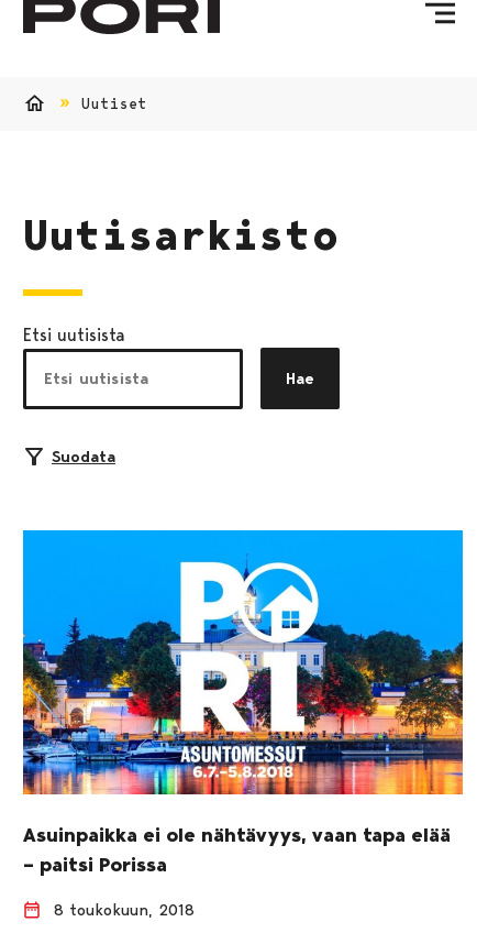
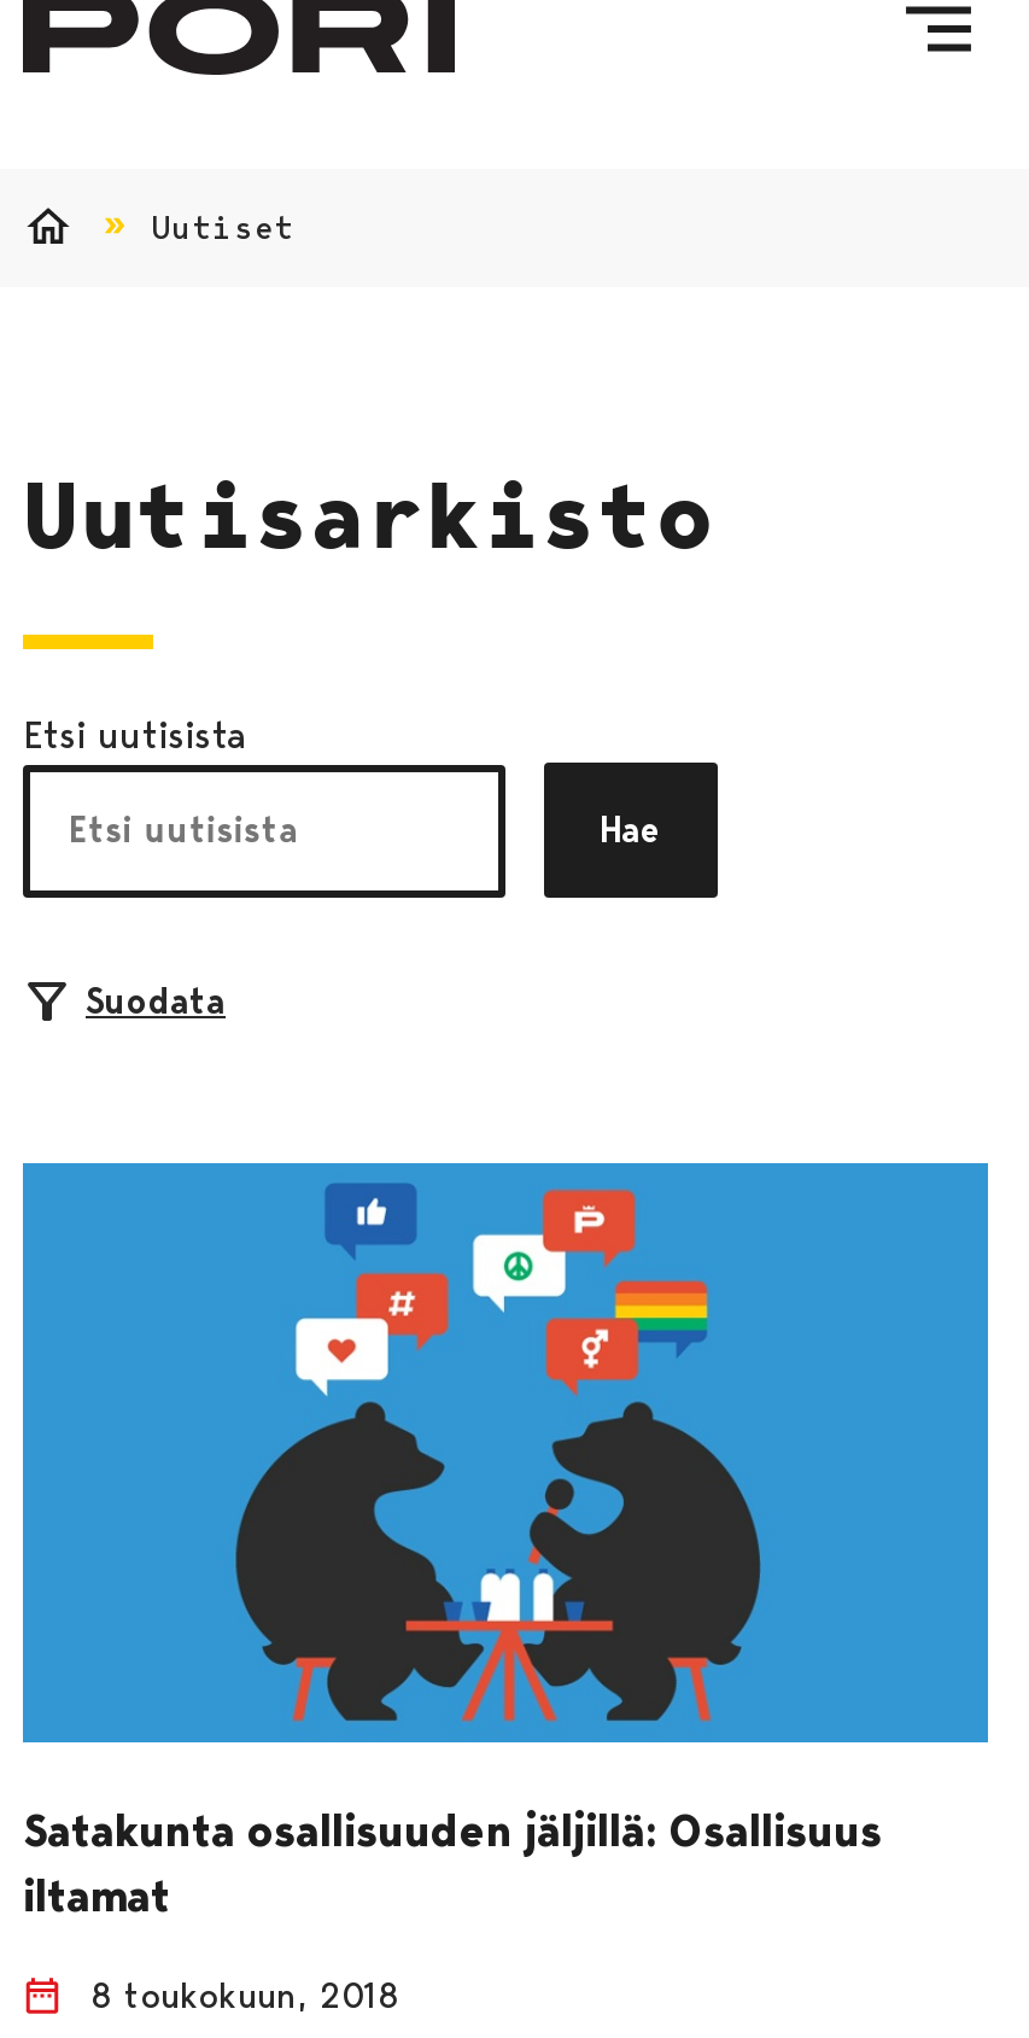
- [image]
- Asuinpaikka ei ole nähtävyys, vaan tapa elää
- – paitsi Porissa
+ [image]
+ Satakunta osallisuuden jäljillä: Osallisuus
+ iltamat
